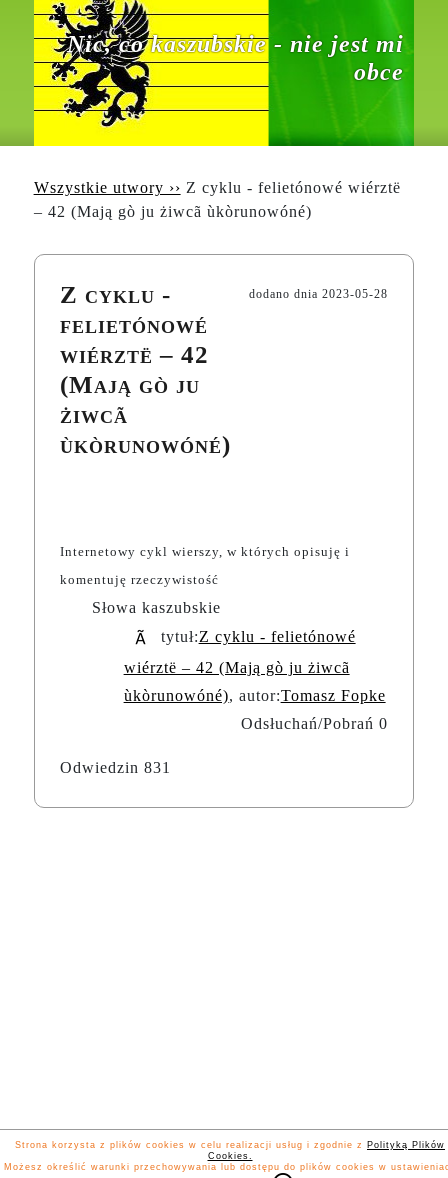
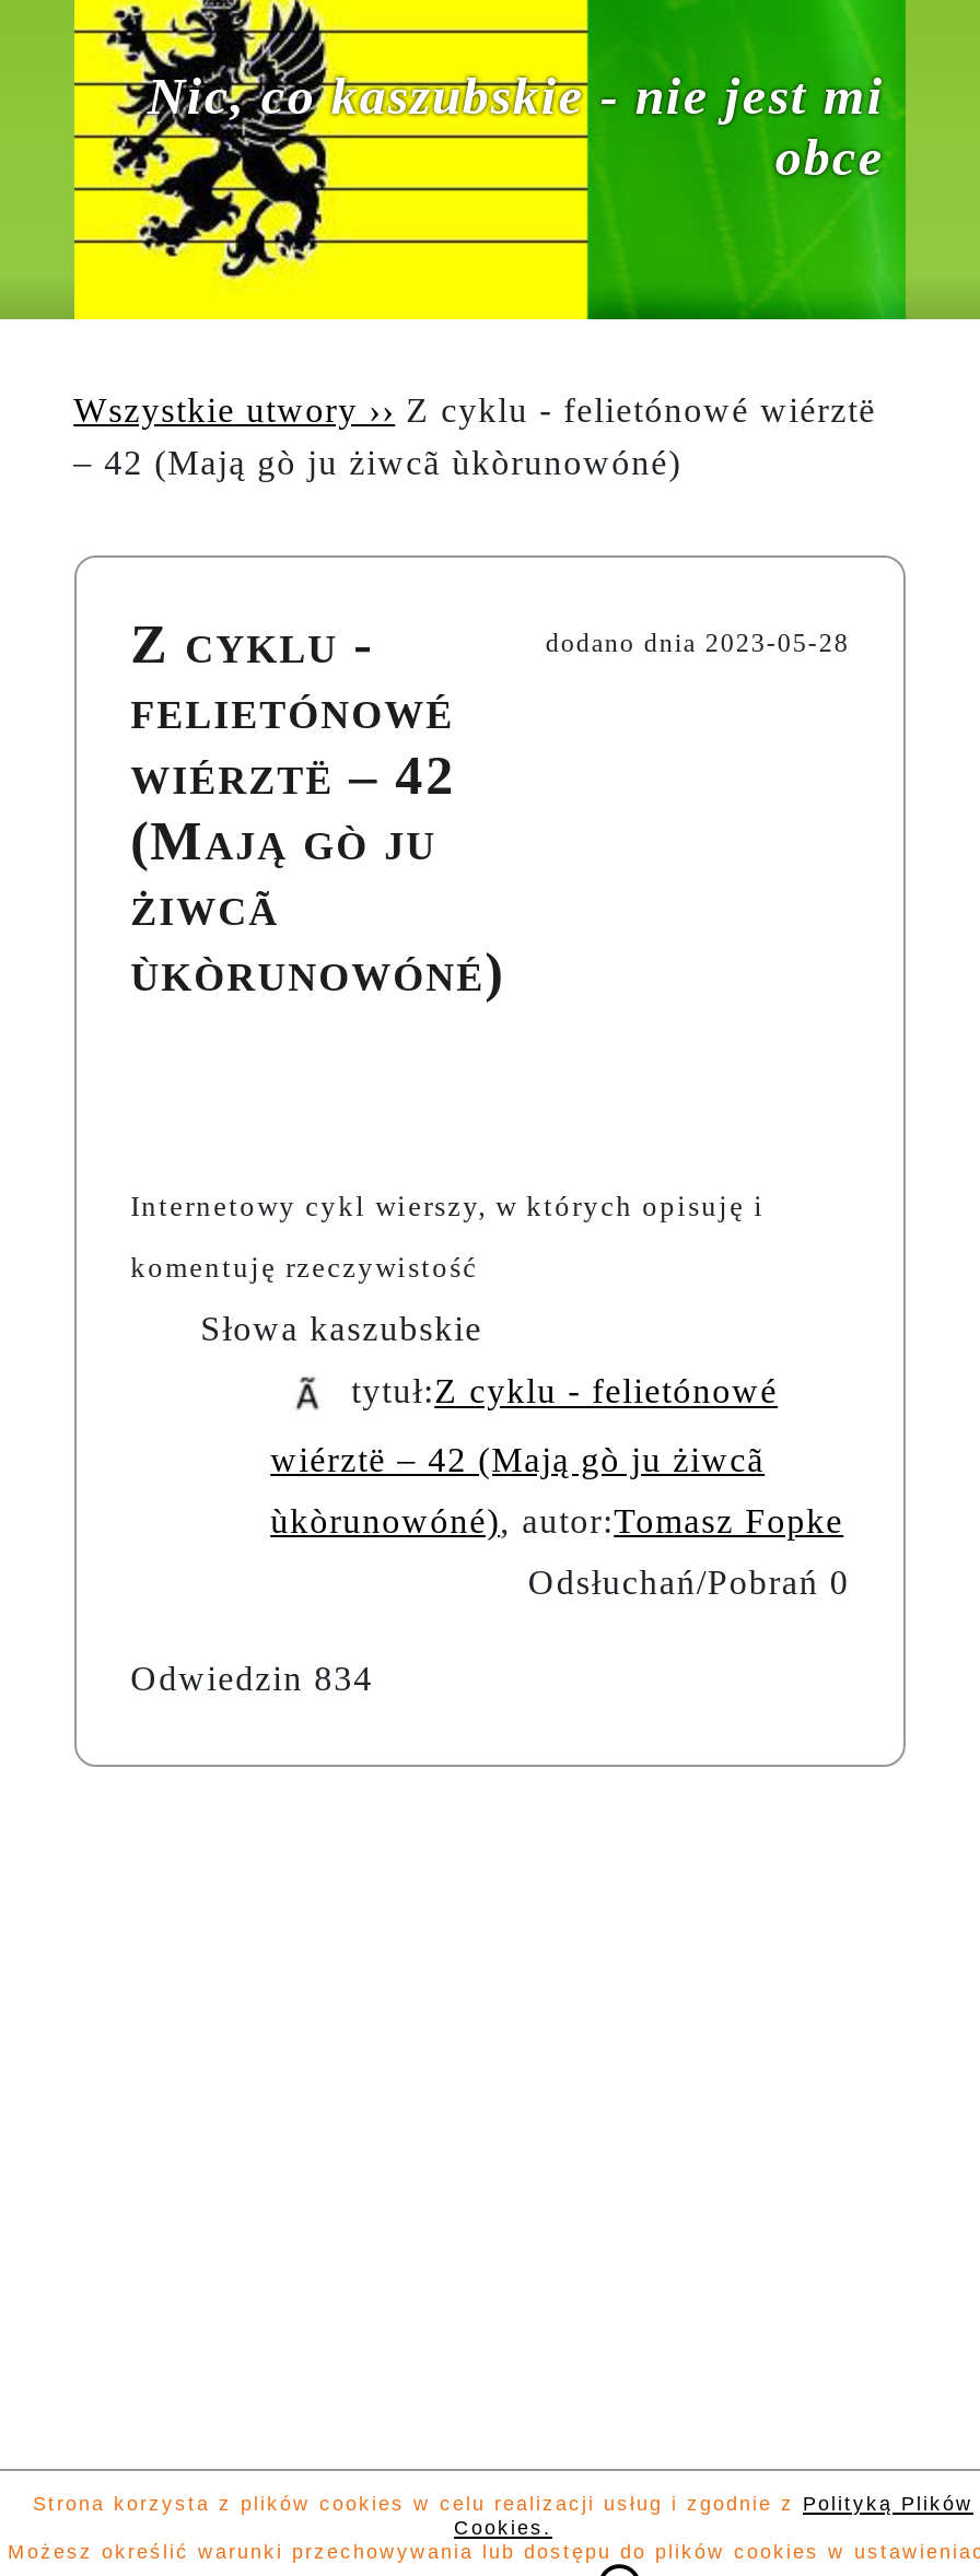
- Odwiedzin 831
+ Odwiedzin 834
